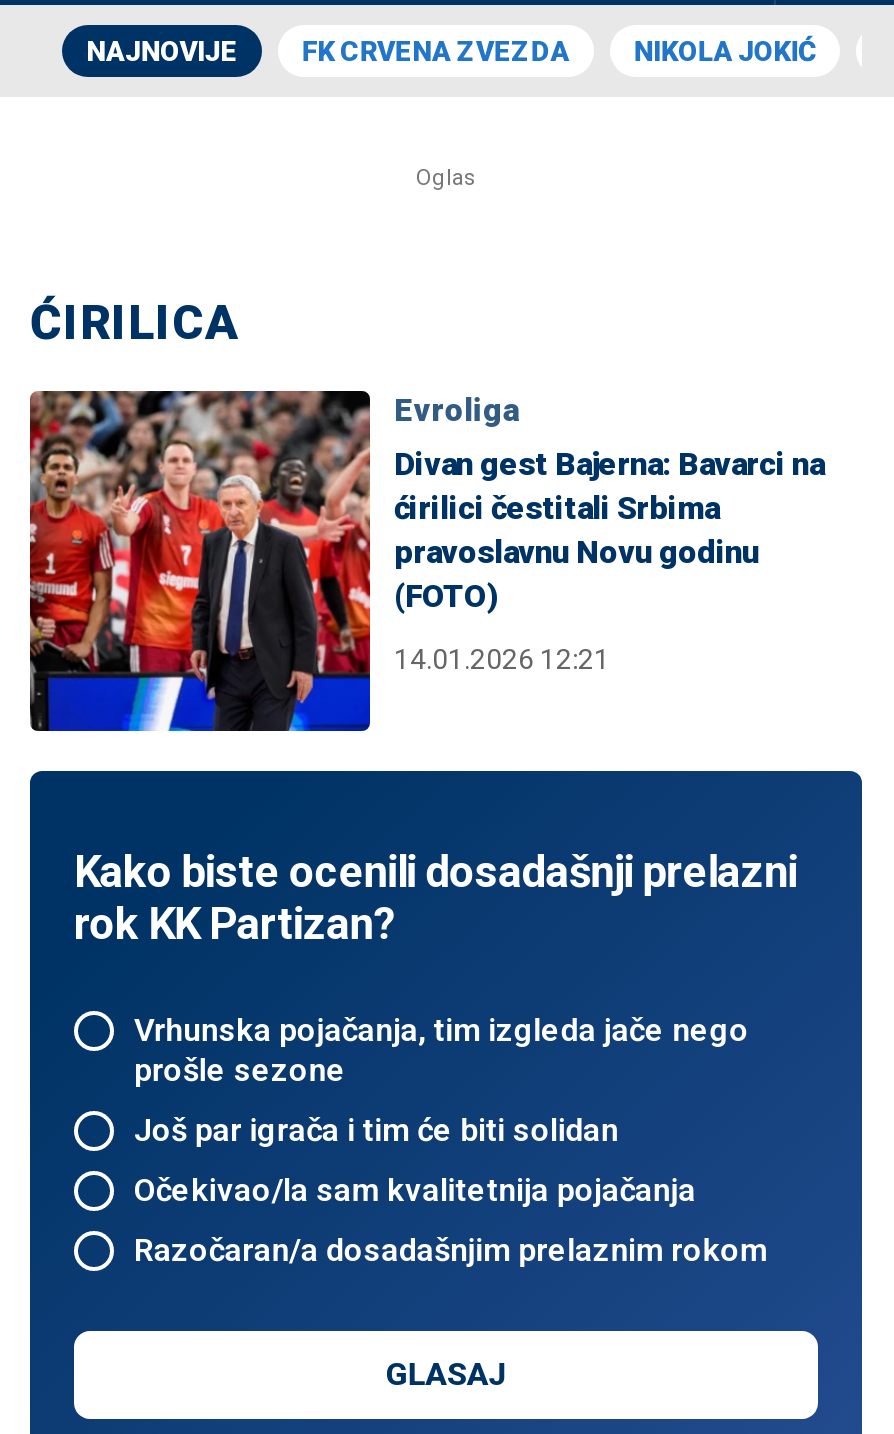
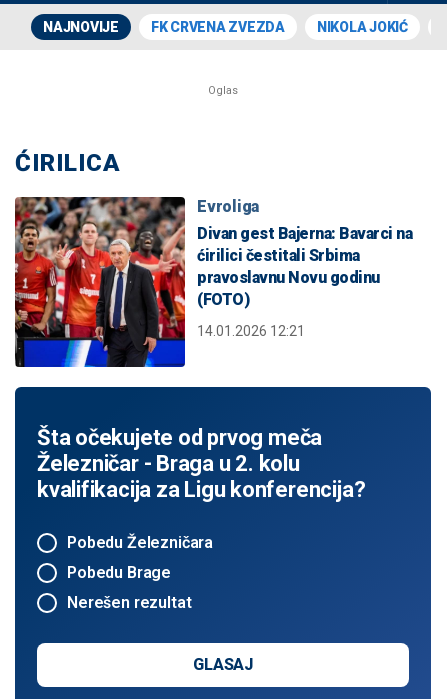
- Kako biste ocenili dosadašnji prelazni
- rok KK Partizan?
- Vrhunska pojačanja, tim izgleda jače nego
- prošle sezone
- Još par igrača i tim će biti solidan
- Očekivao/la sam kvalitetnija pojačanja
- Razočaran/a dosadašnjim prelaznim rokom
+ Šta očekujete od prvog meča
+ Železničar - Braga u 2. kolu
+ kvalifikacija za Ligu konferencija?
+ Pobedu Železničara
+ Pobedu Brage
+ Nerešen rezultat
